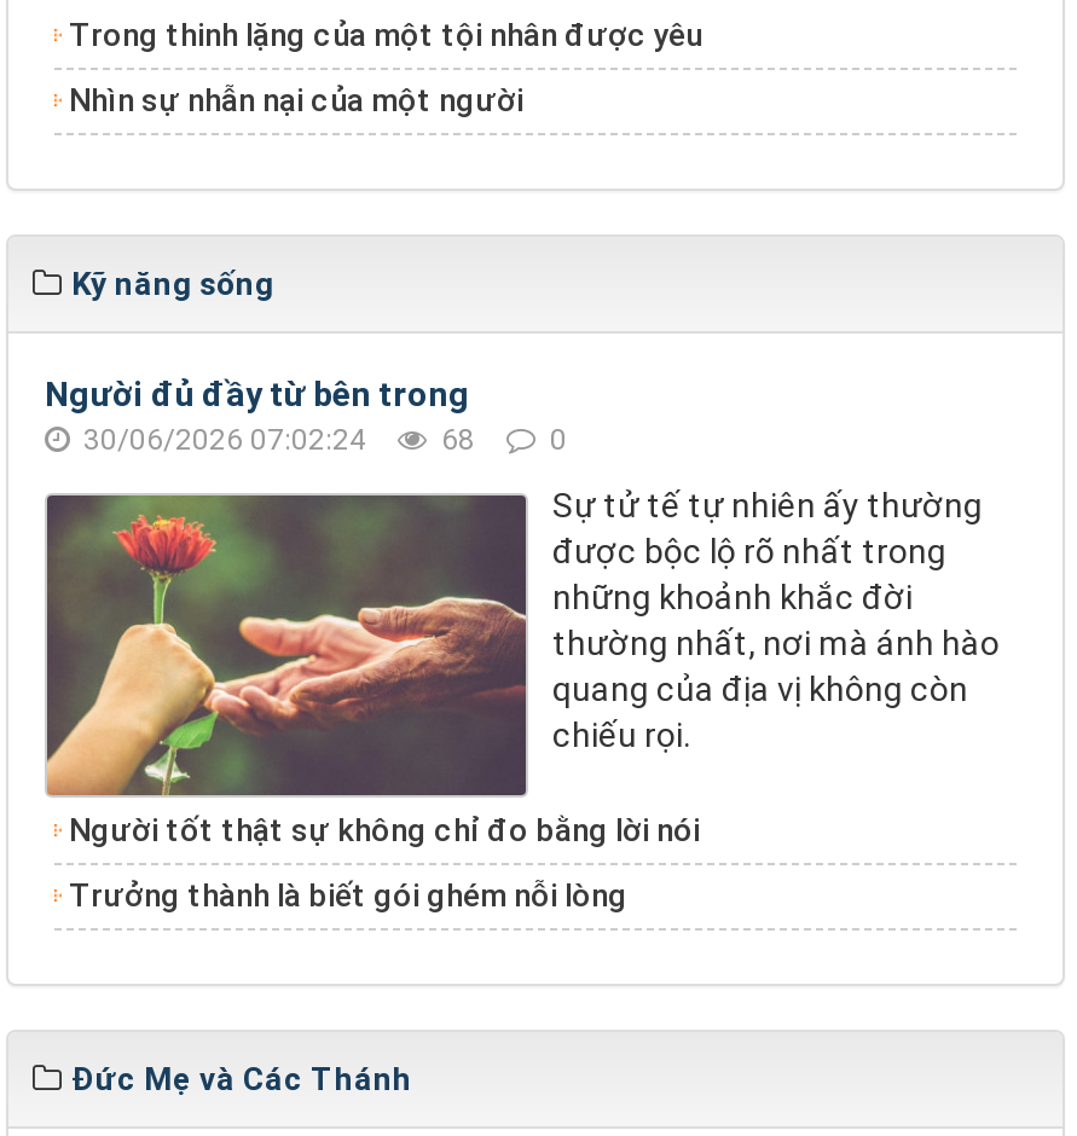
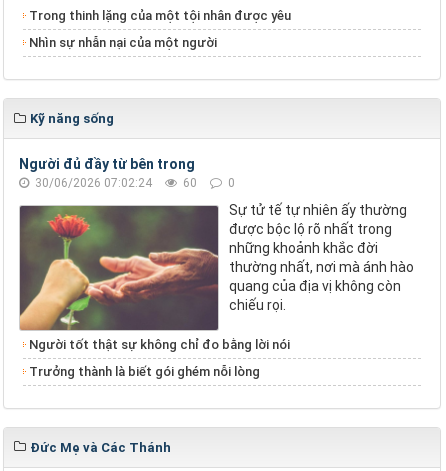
- 30/06/2026 07:02:24 68 0
+ 30/06/2026 07:02:24 60 0
